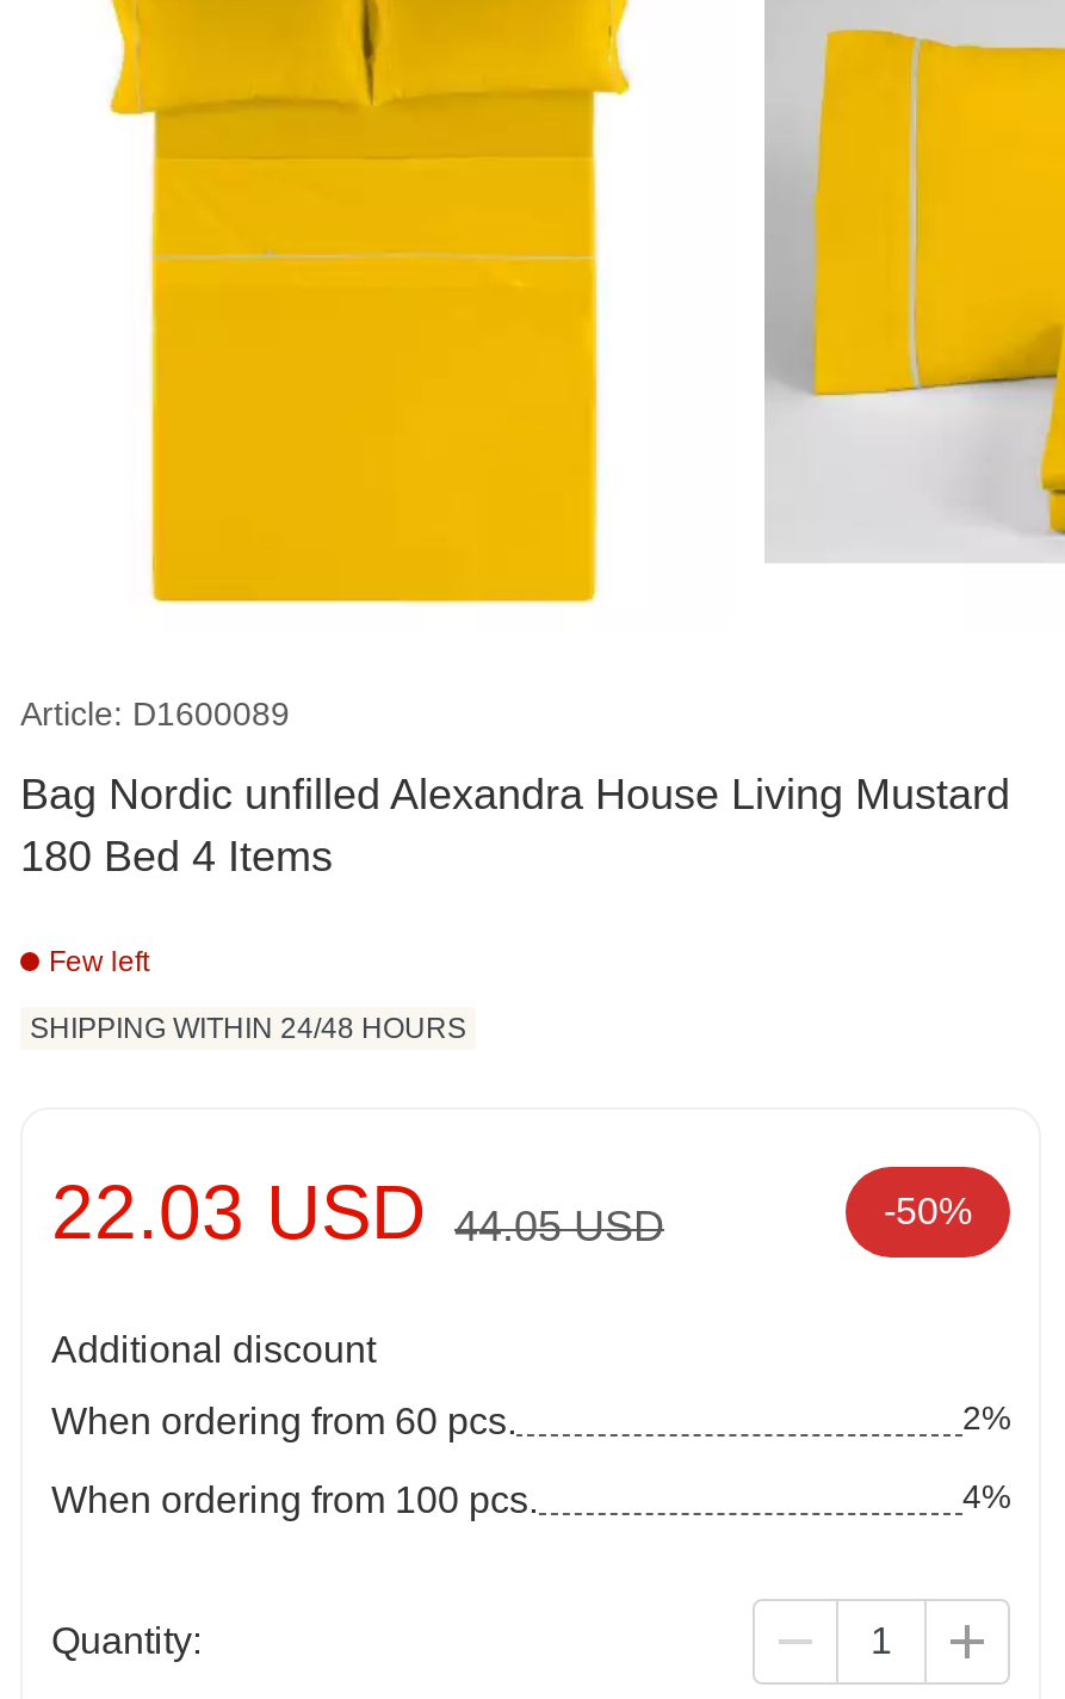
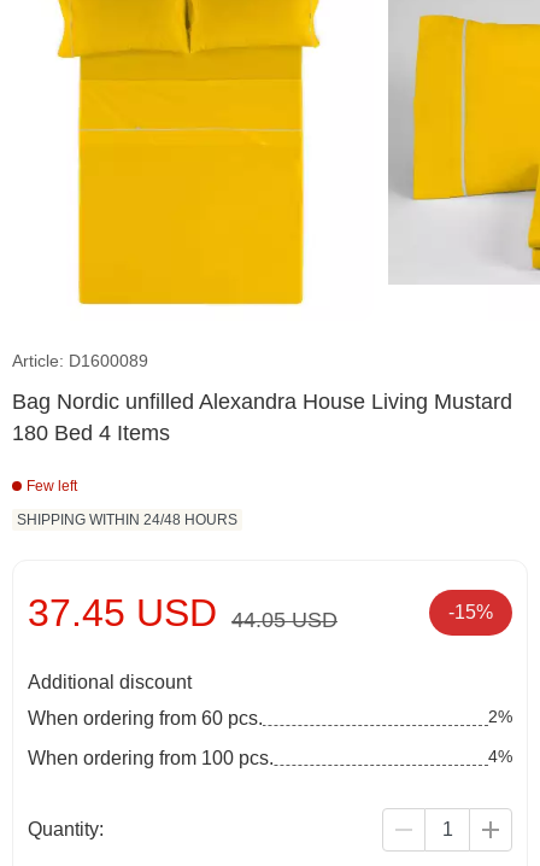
- 22.03 USD 44.05 USD
+ 37.45 USD 44.05 USD

- -50%
+ -15%
